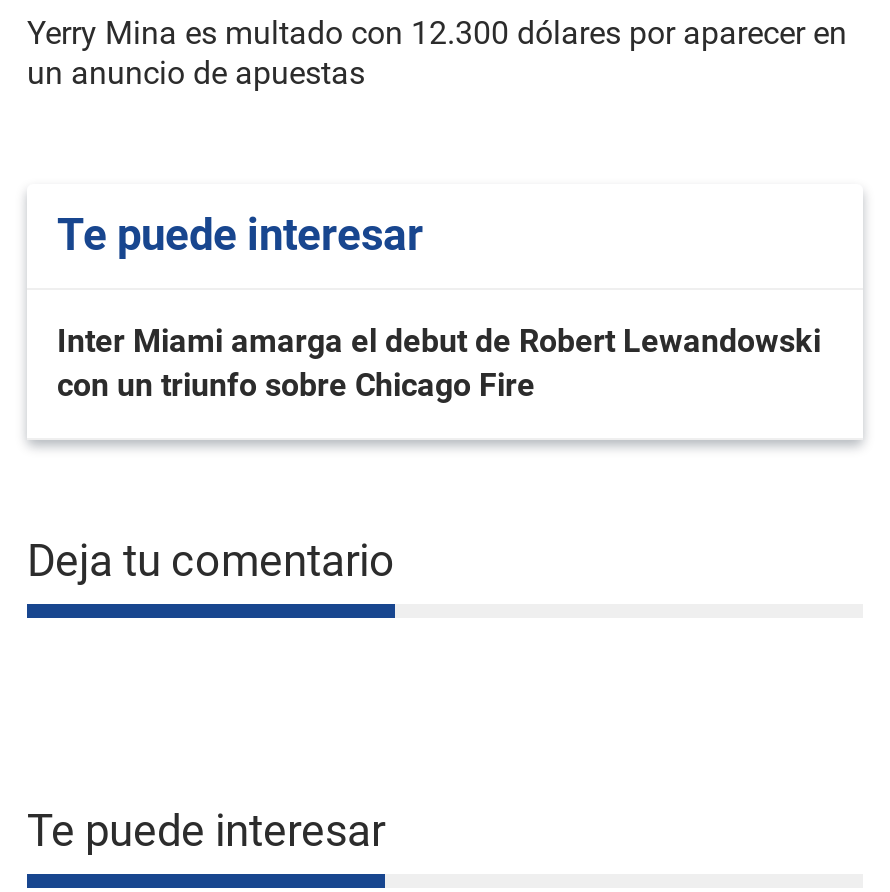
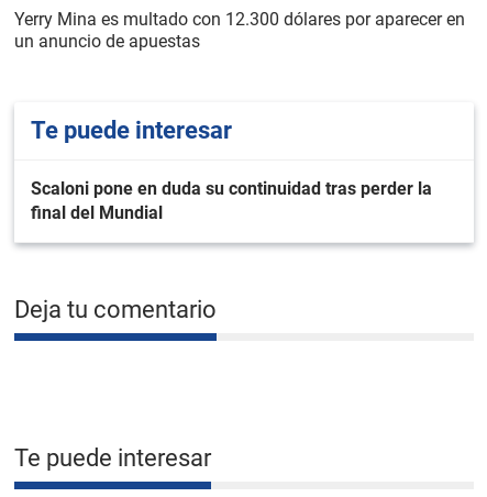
- Inter Miami amarga el debut de Robert Lewandowski
- con un triunfo sobre Chicago Fire
+ Scaloni pone en duda su continuidad tras perder la
+ final del Mundial
